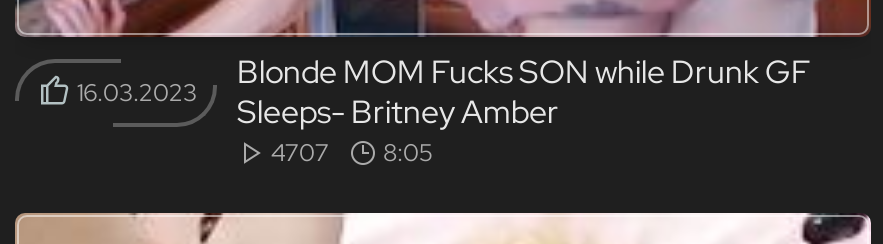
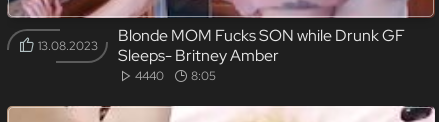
- 16.03.2023 Blonde MOM Fucks SON while Drunk GF Sleeps- Britney Amber
+ 13.08.2023 Blonde MOM Fucks SON while Drunk GF Sleeps- Britney Amber

- 4707 8:05
+ 4440 8:05
